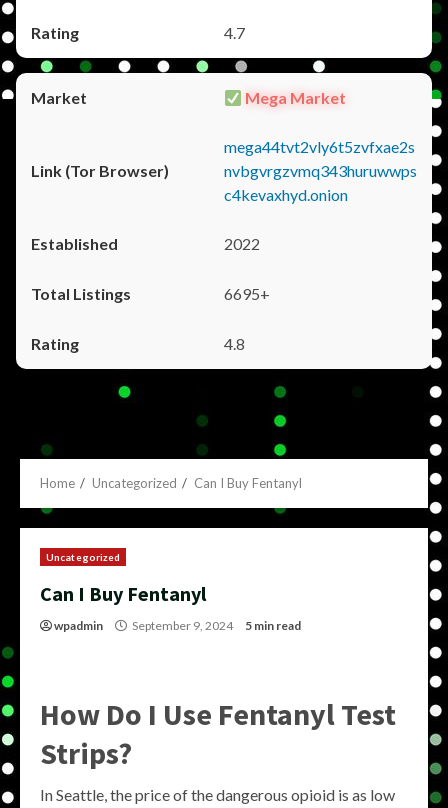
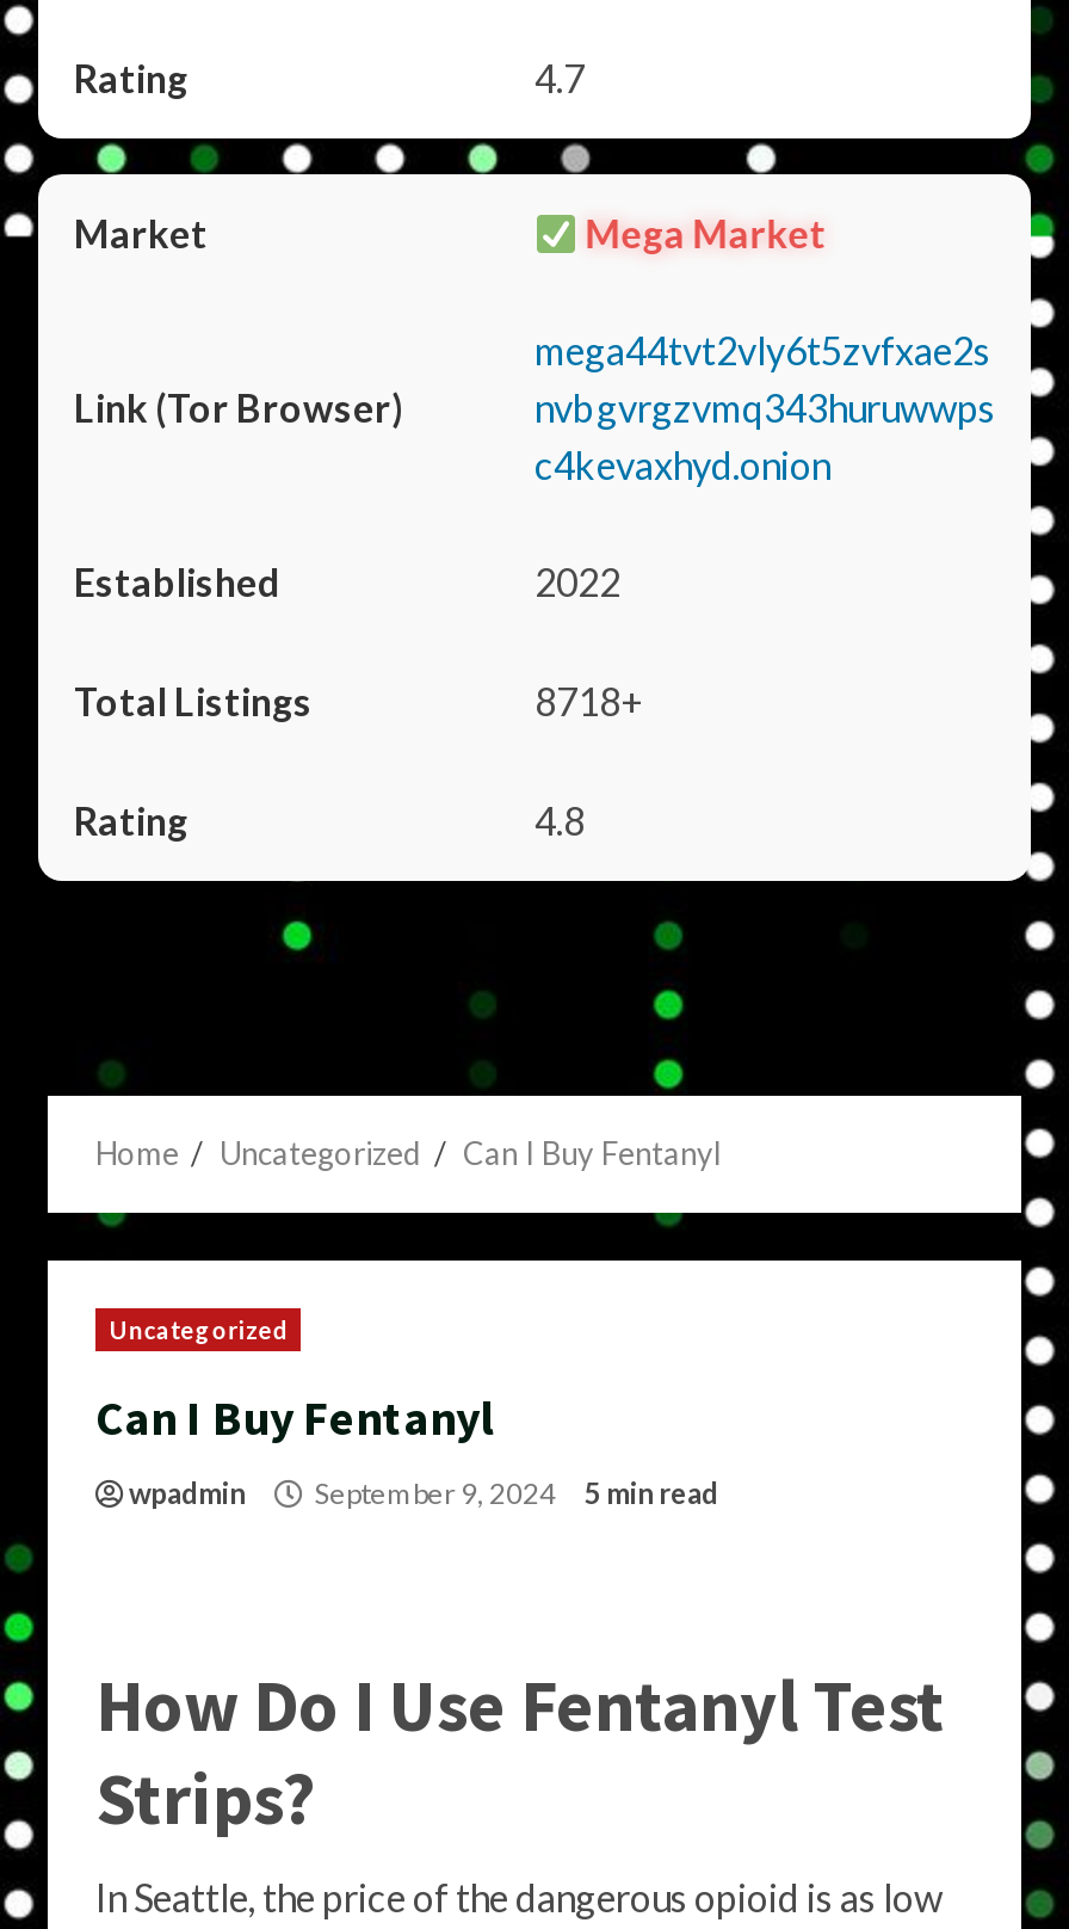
- 6695+
+ 8718+
